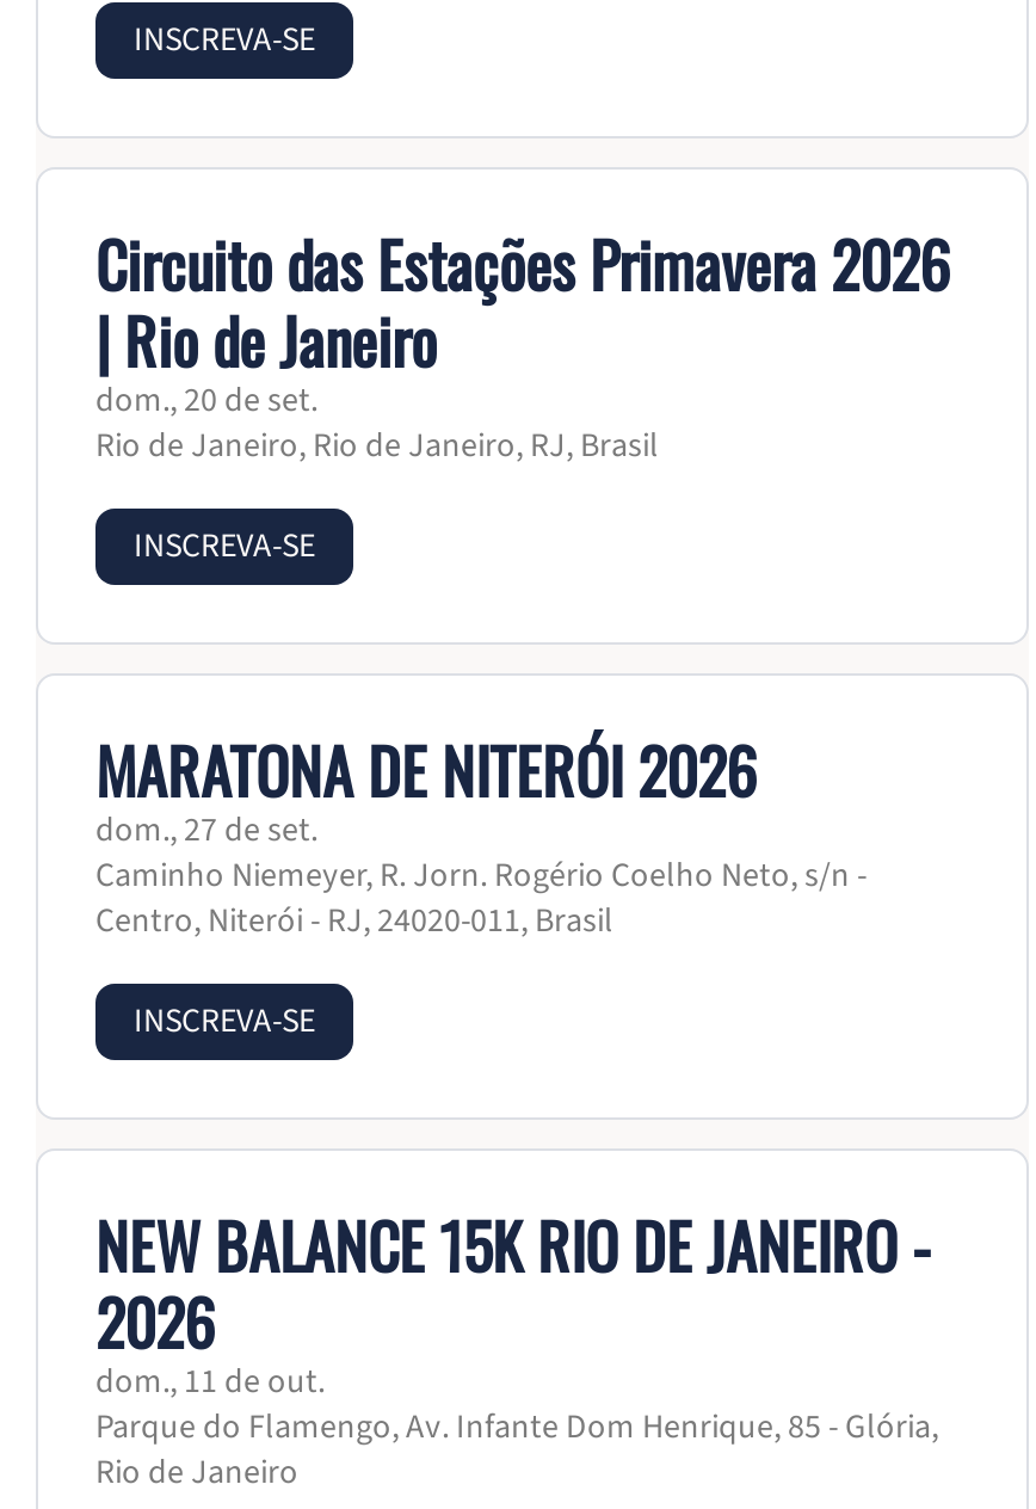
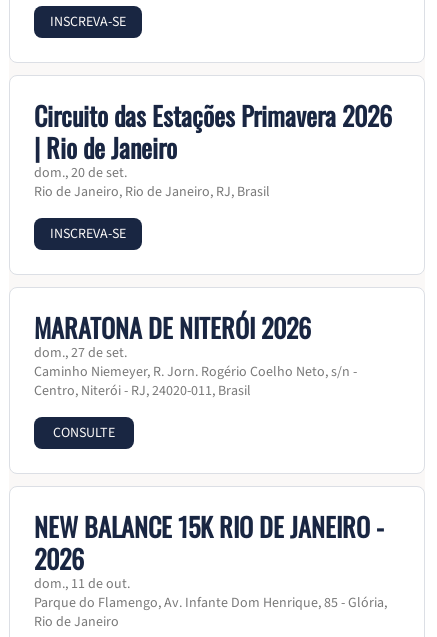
- INSCREVA-SE
+ CONSULTE
